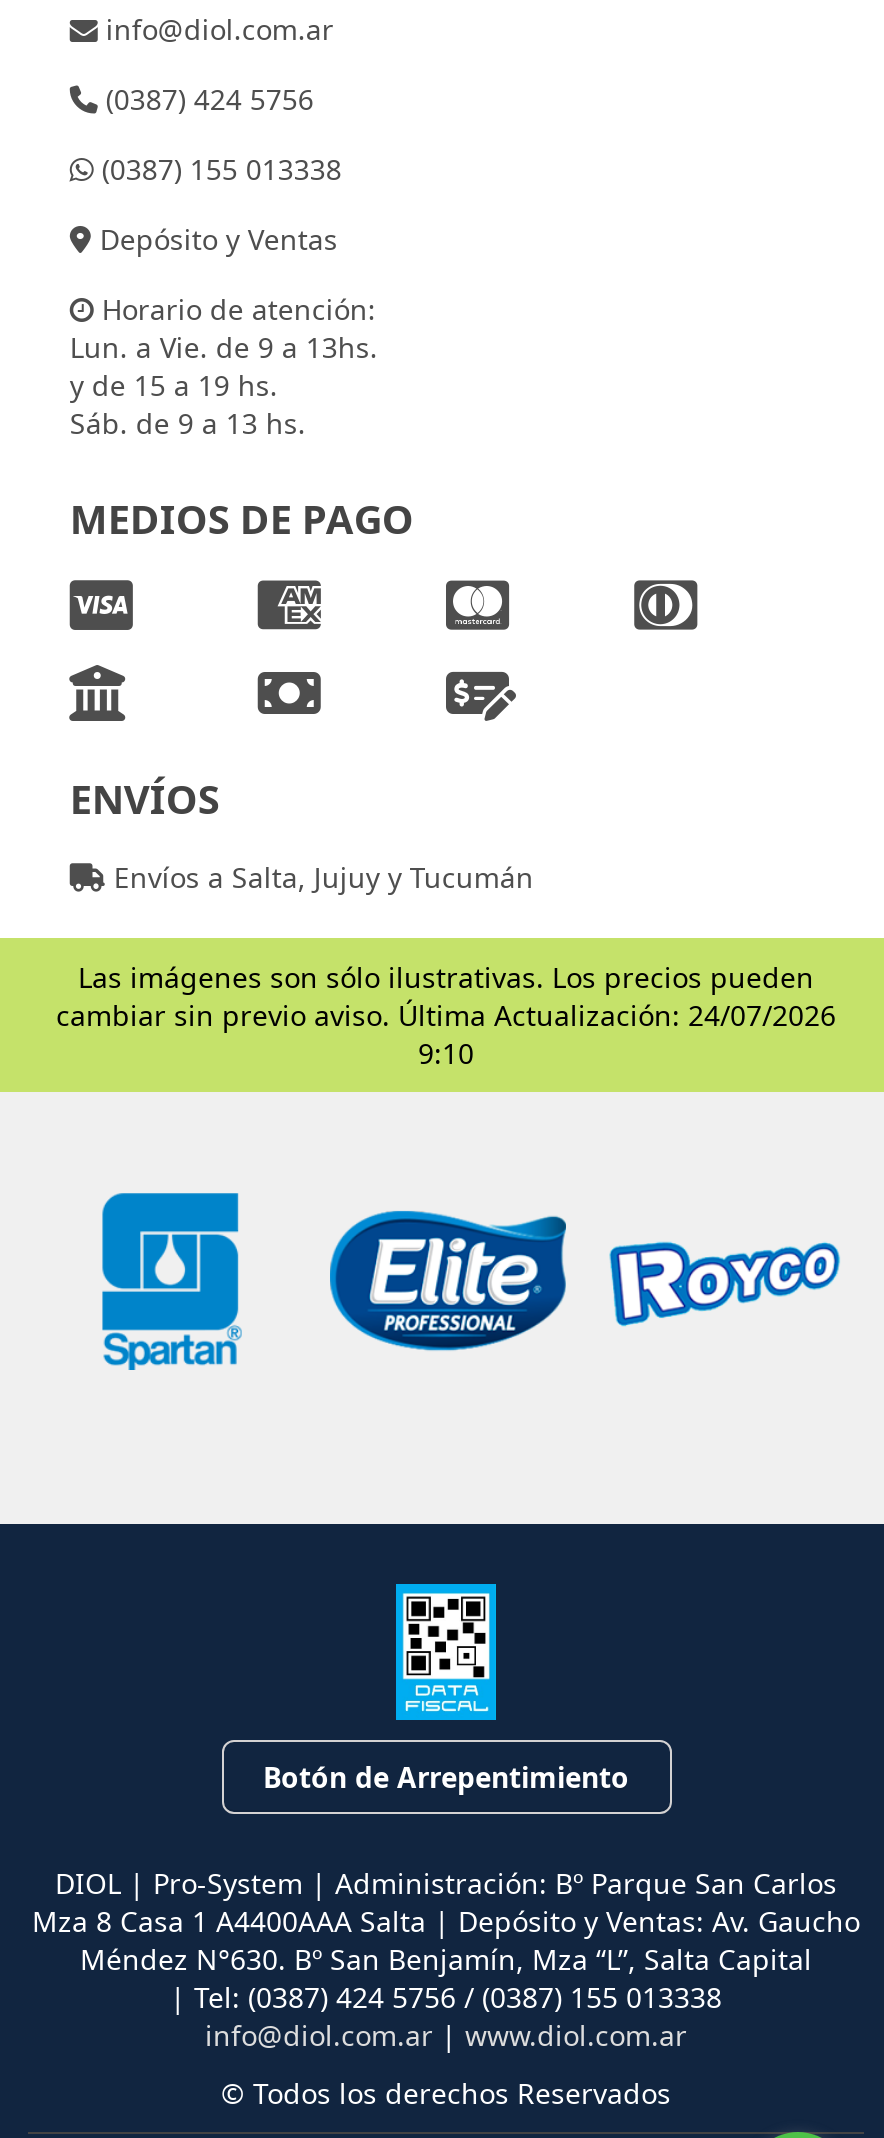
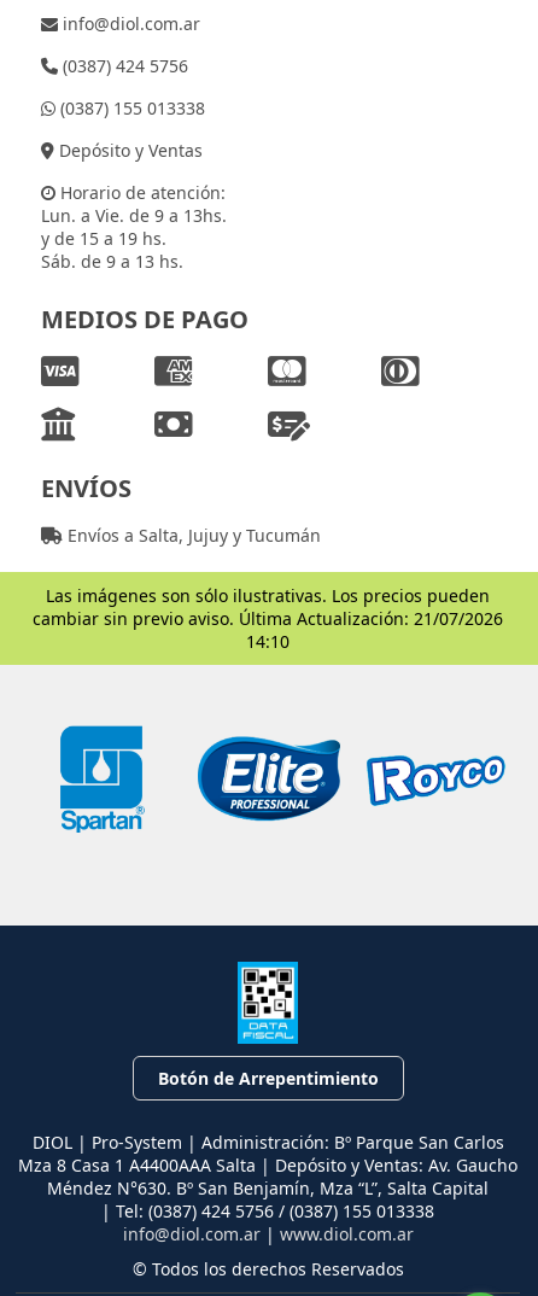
- cambiar sin previo aviso. Última Actualización: 24/07/2026
+ cambiar sin previo aviso. Última Actualización: 21/07/2026

- 9:10
+ 14:10
